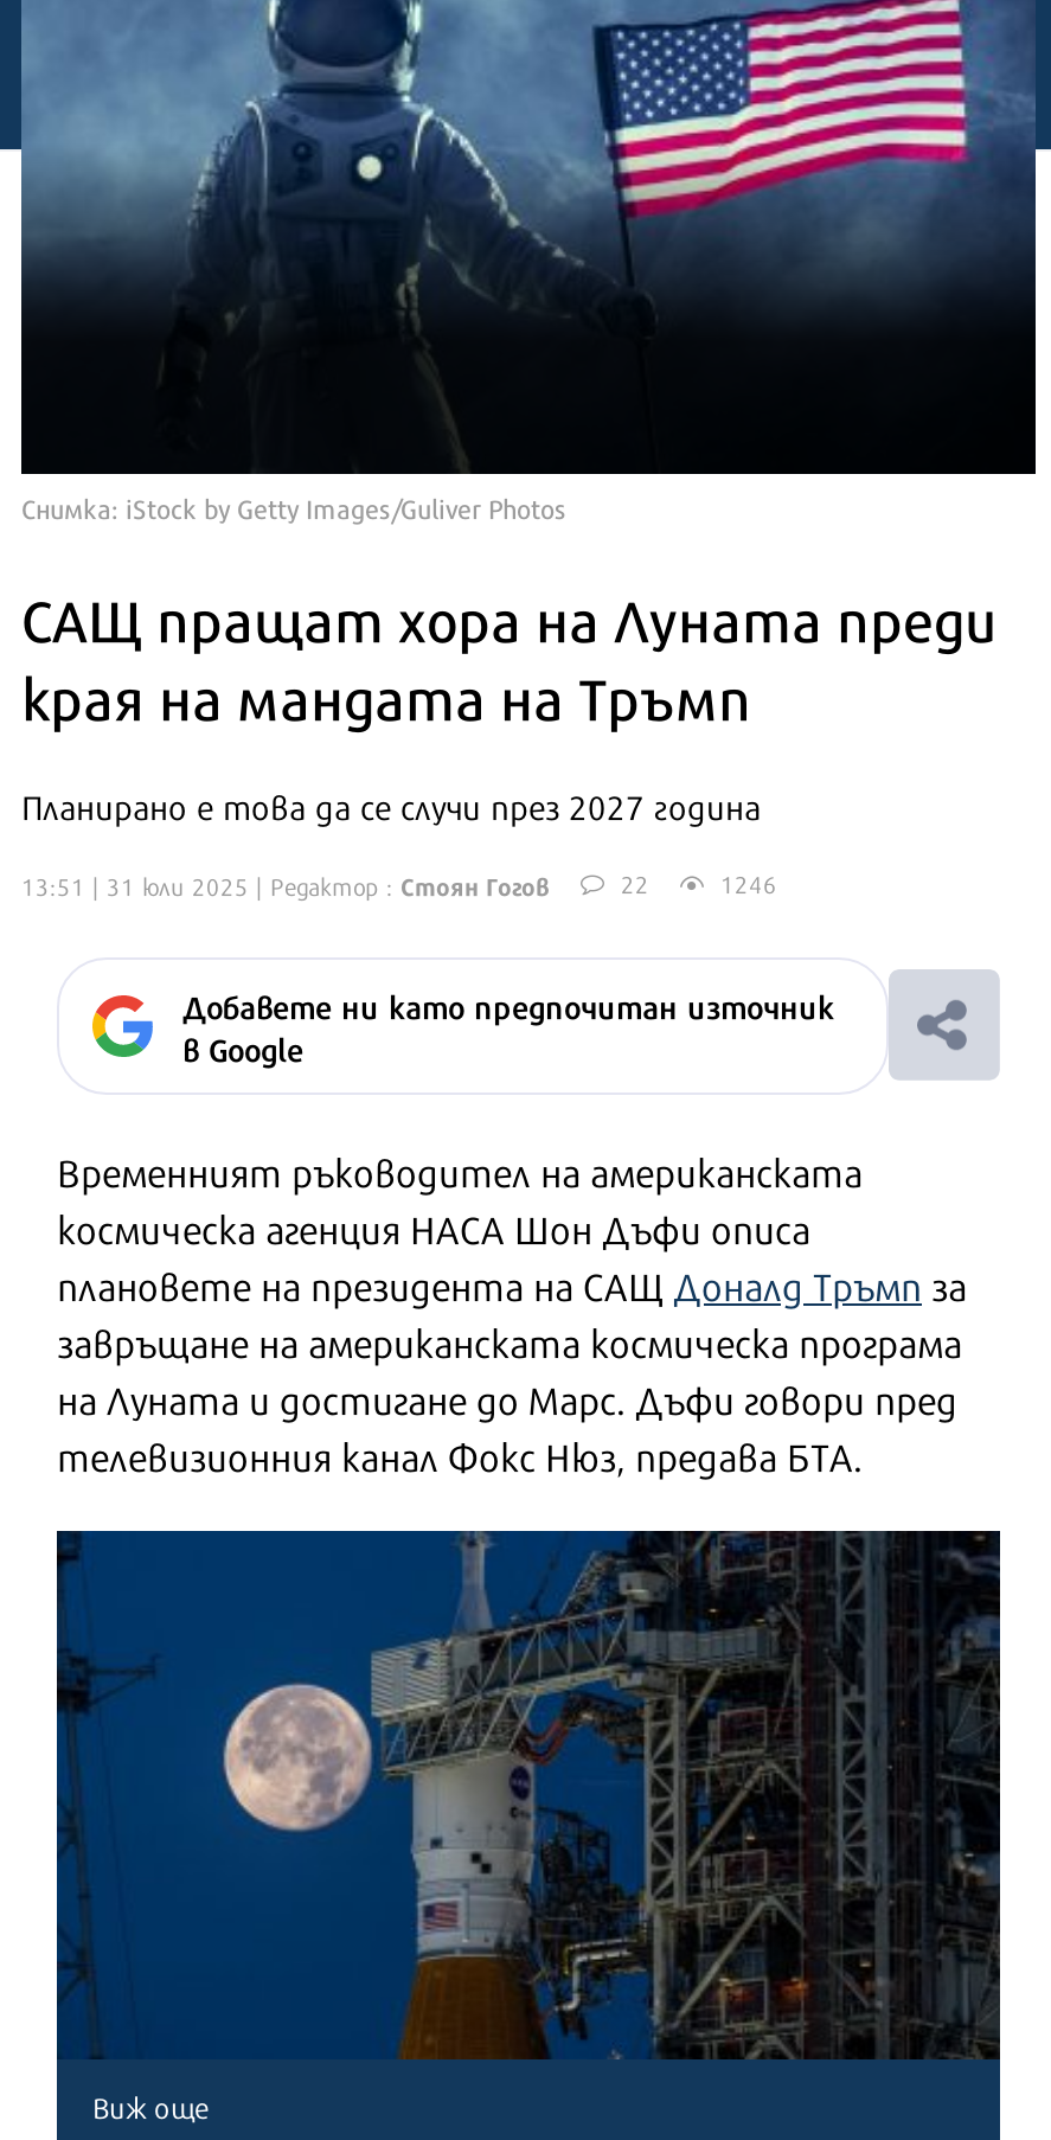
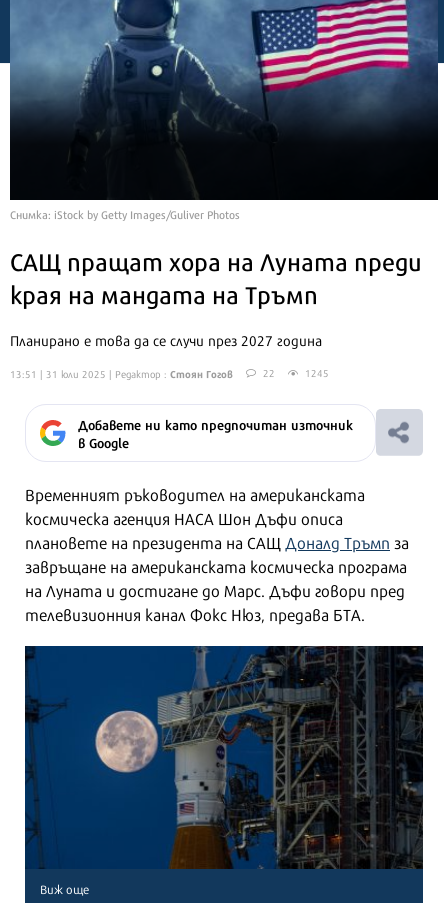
- 1246
+ 1245
